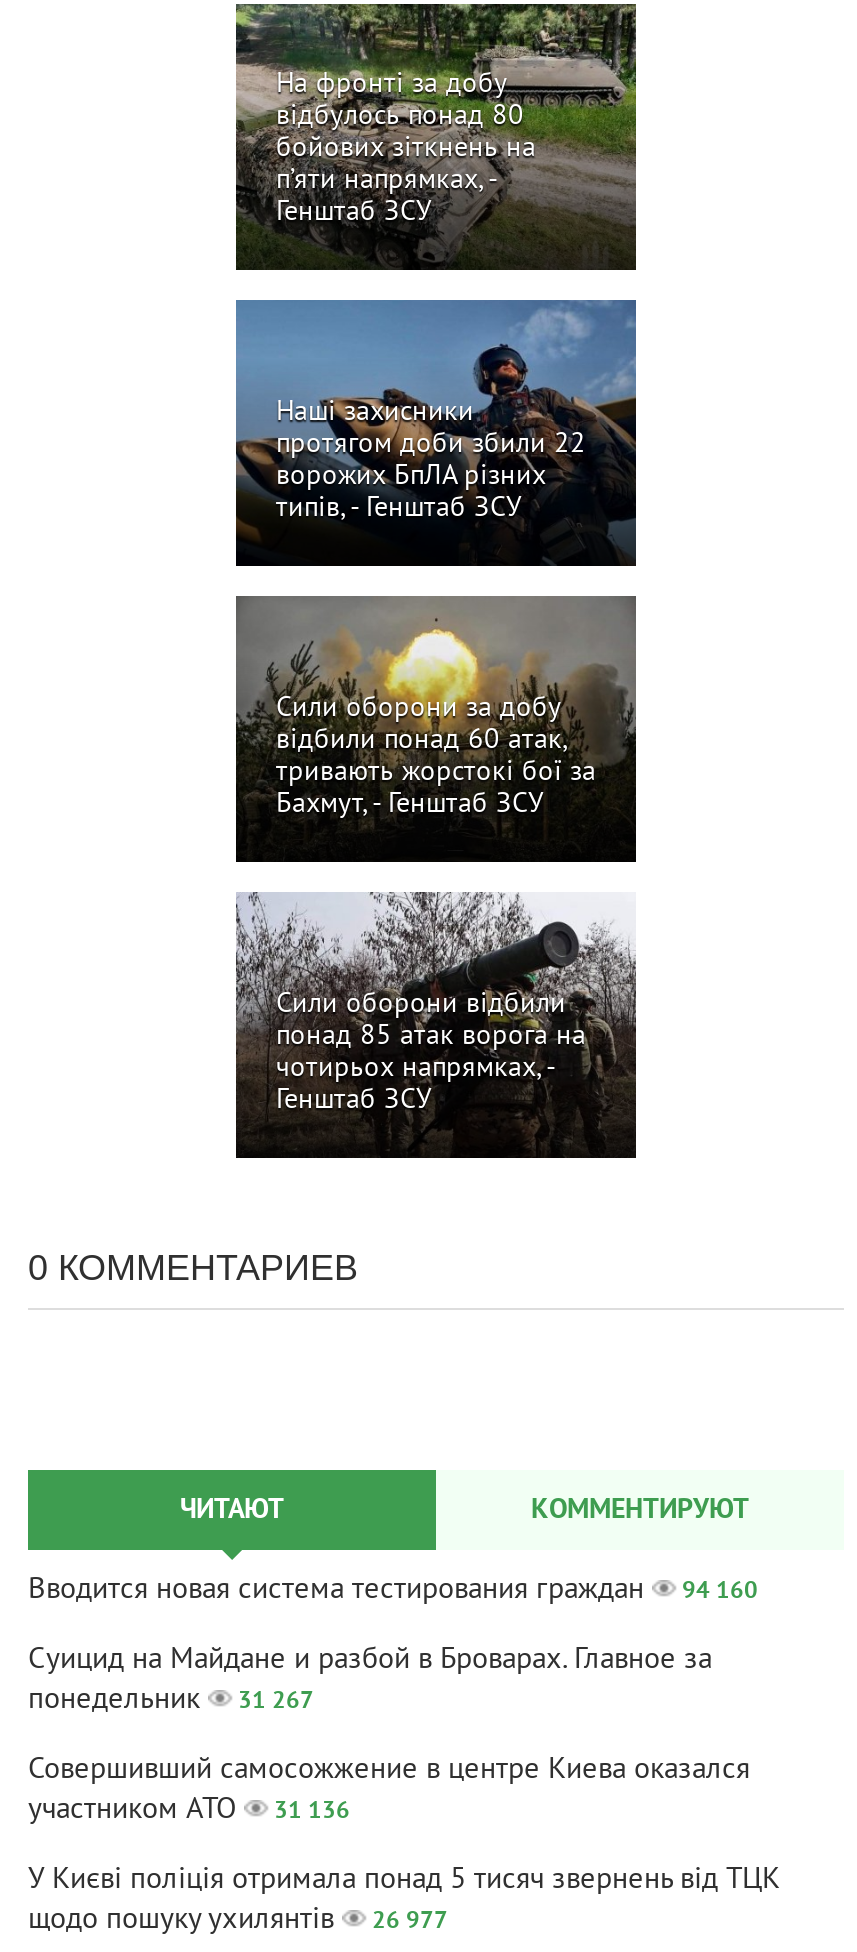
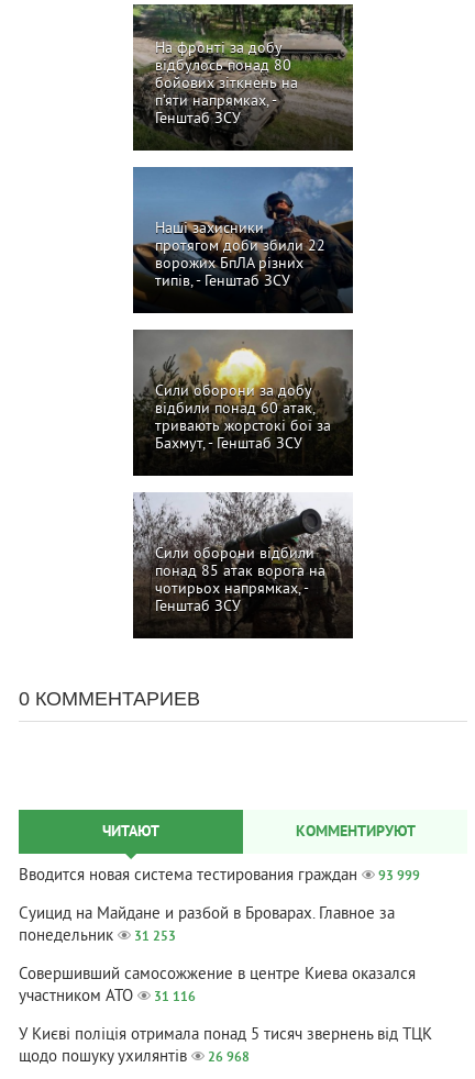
- Вводится новая система тестирования граждан 94 160
+ Вводится новая система тестирования граждан 93 999

- понедельник 31 267
+ понедельник 31 253

- участником АТО 31 136
+ участником АТО 31 116

- щодо пошуку ухилянтів 26 977
+ щодо пошуку ухилянтів 26 968
